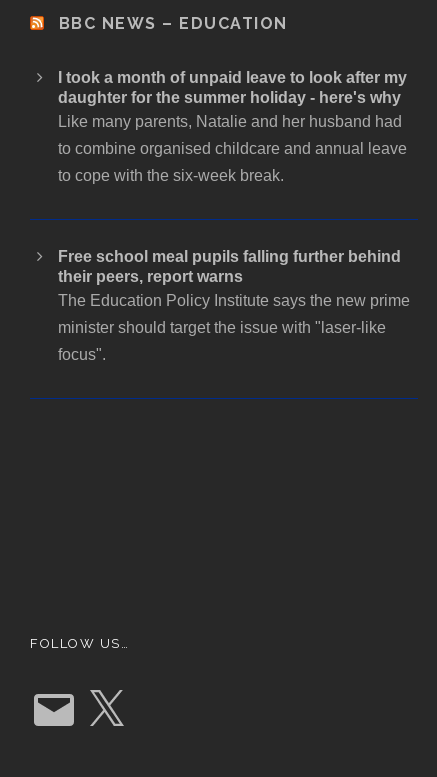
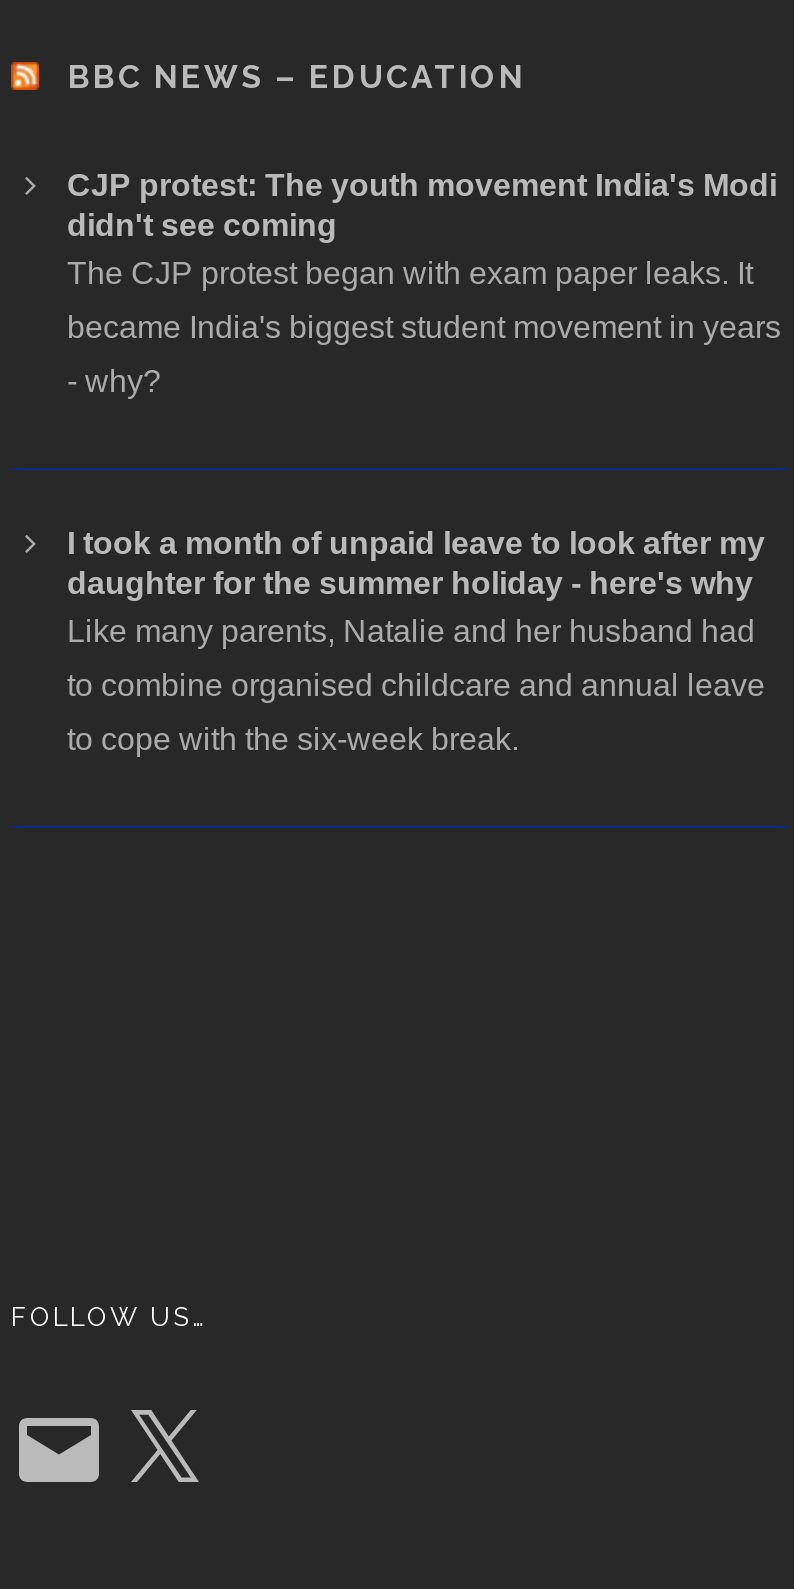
+ CJP protest: The youth movement India's Modi
+ didn't see coming
+ The CJP protest began with exam paper leaks. It
+ became India's biggest student movement in years
+ - why?

moved down: I took a month of unpaid leave to look after my | daughter for the summer holiday - here's why | Like many parents, Natalie and her husband had | to combine organised childcare and annual leave | to cope with the six-week break.

- Free school meal pupils falling further behind
- their peers, report warns
- The Education Policy Institute says the new prime
- minister should target the issue with "laser-like
- focus".
